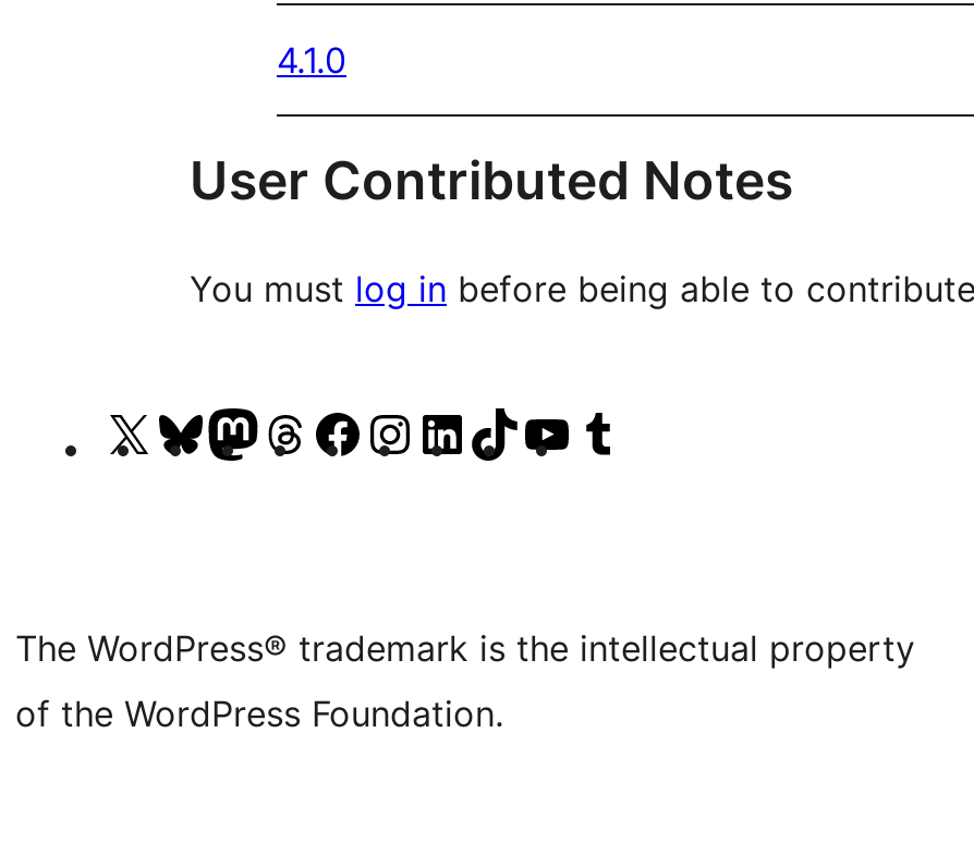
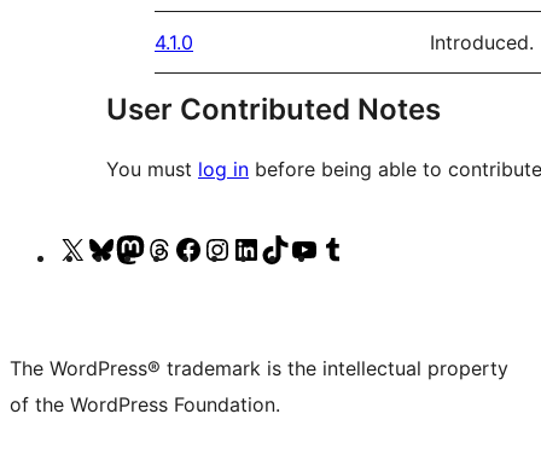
+ Introduced.
